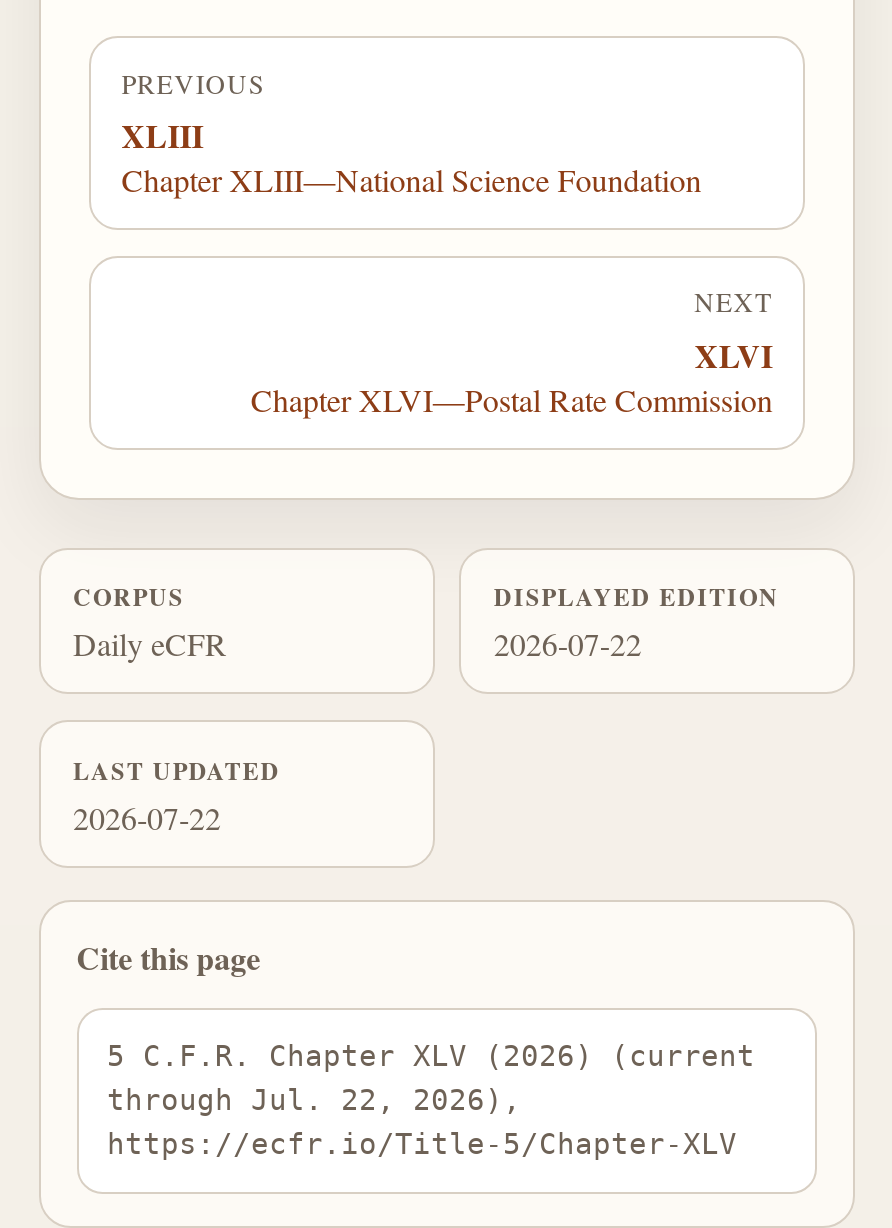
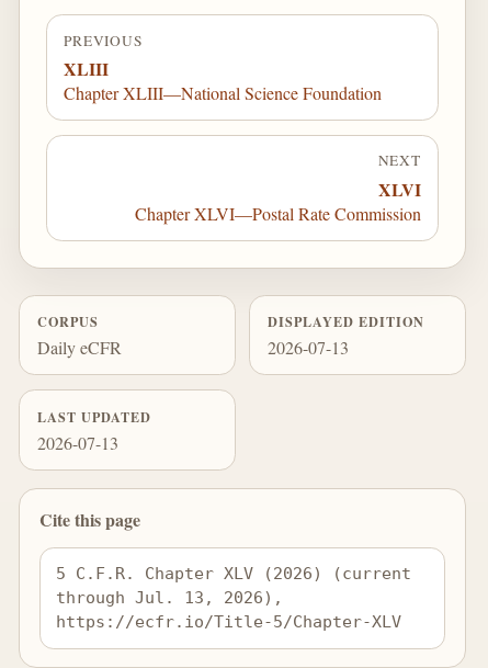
- 2026-07-22
+ 2026-07-13

- 2026-07-22
+ 2026-07-13

- through Jul. 22, 2026),
+ through Jul. 13, 2026),
